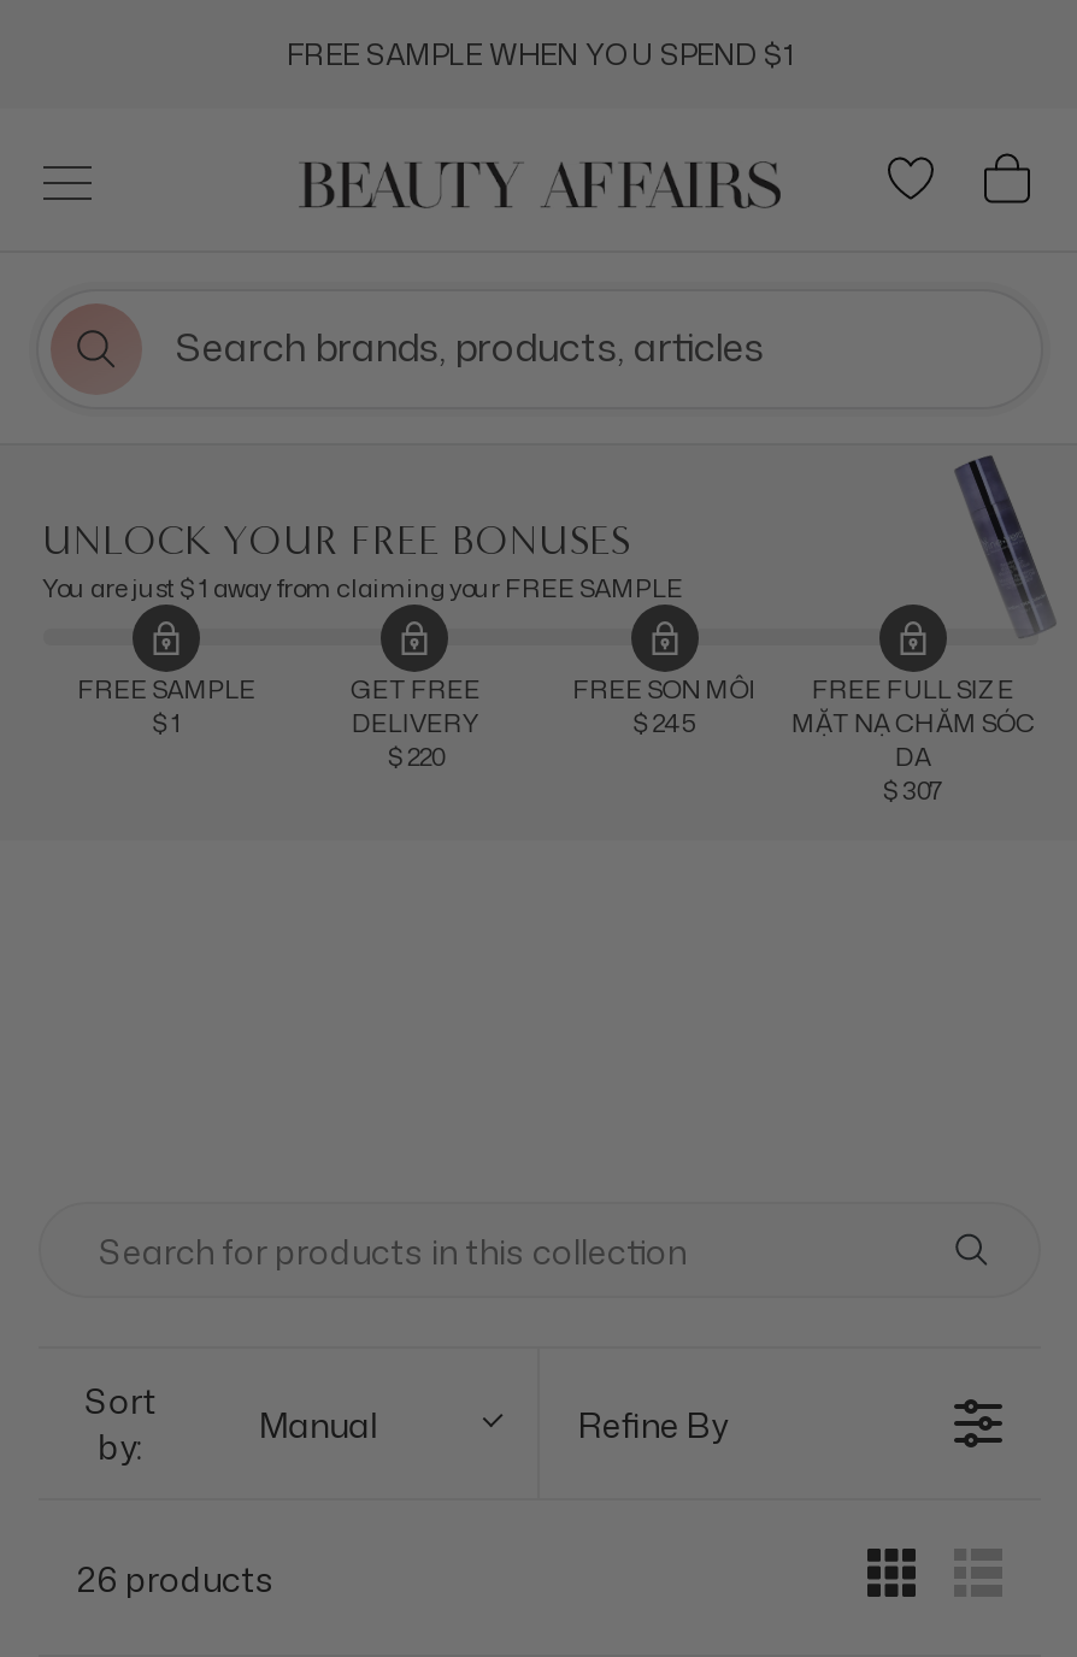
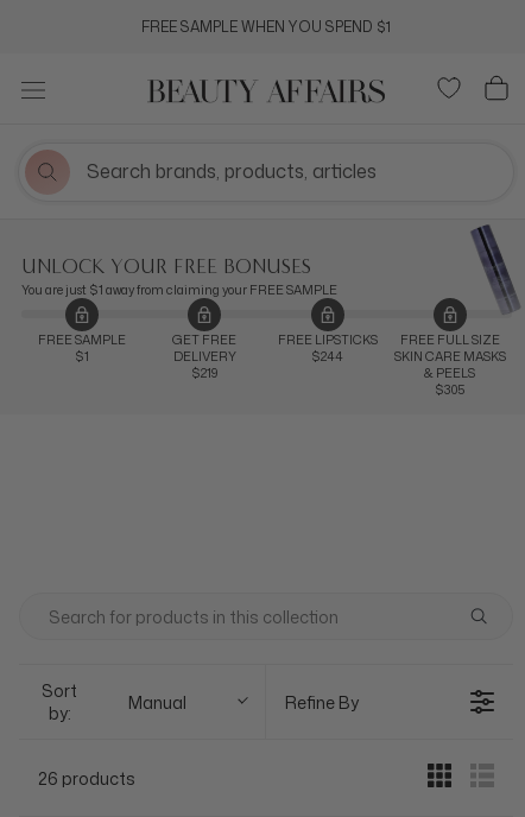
- FREE SON MÔI
- $245
+ FREE LIPSTICKS
+ $244

- MẶT NẠ CHĂM SÓC
- DA
- $307
+ SKIN CARE MASKS
+ & PEELS
+ $305

- $220
+ $219
